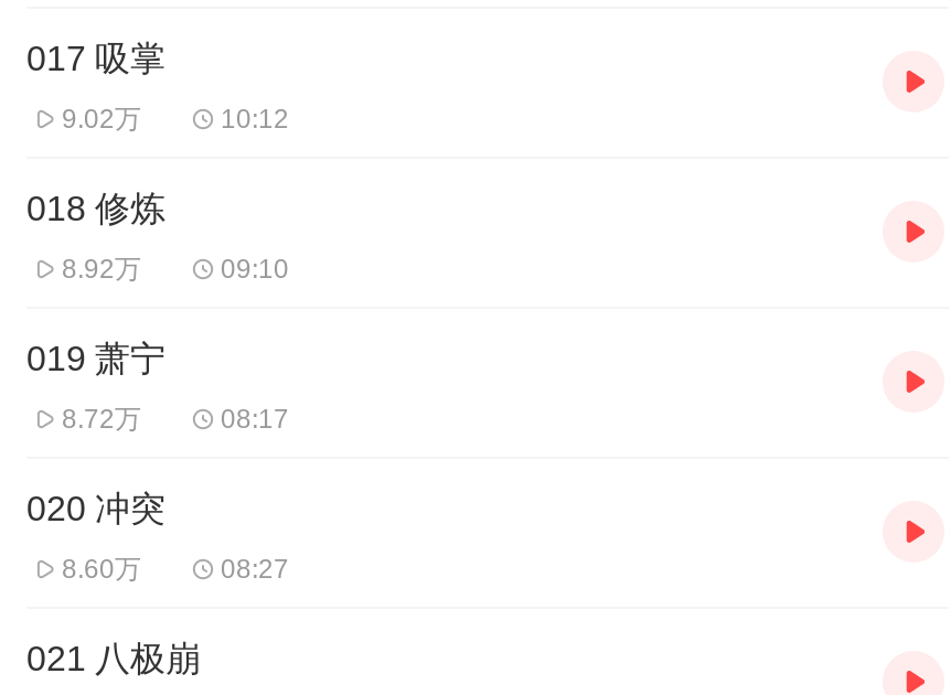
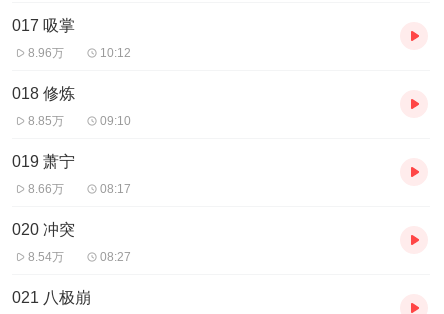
- 9.02万
+ 8.96万

- 8.92万
+ 8.85万

- 8.72万
+ 8.66万

- 8.60万
+ 8.54万
